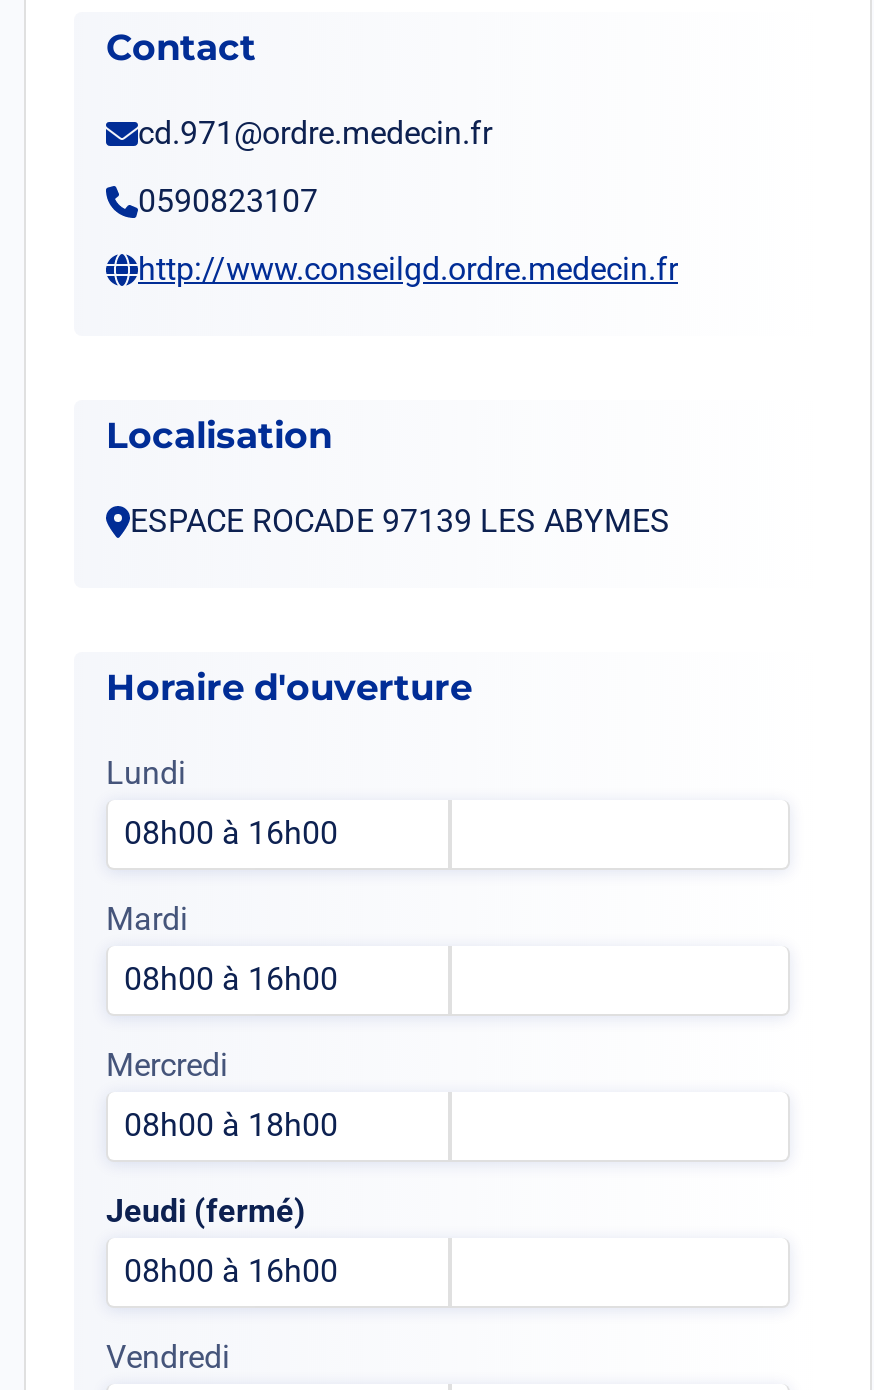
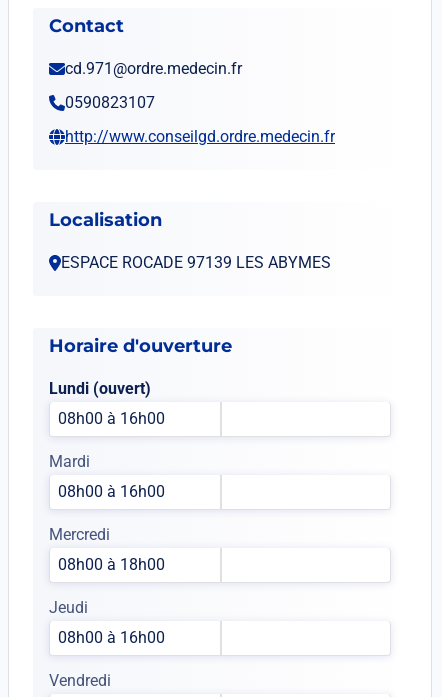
- Lundi
+ Lundi (ouvert)

- Jeudi (fermé)
+ Jeudi
